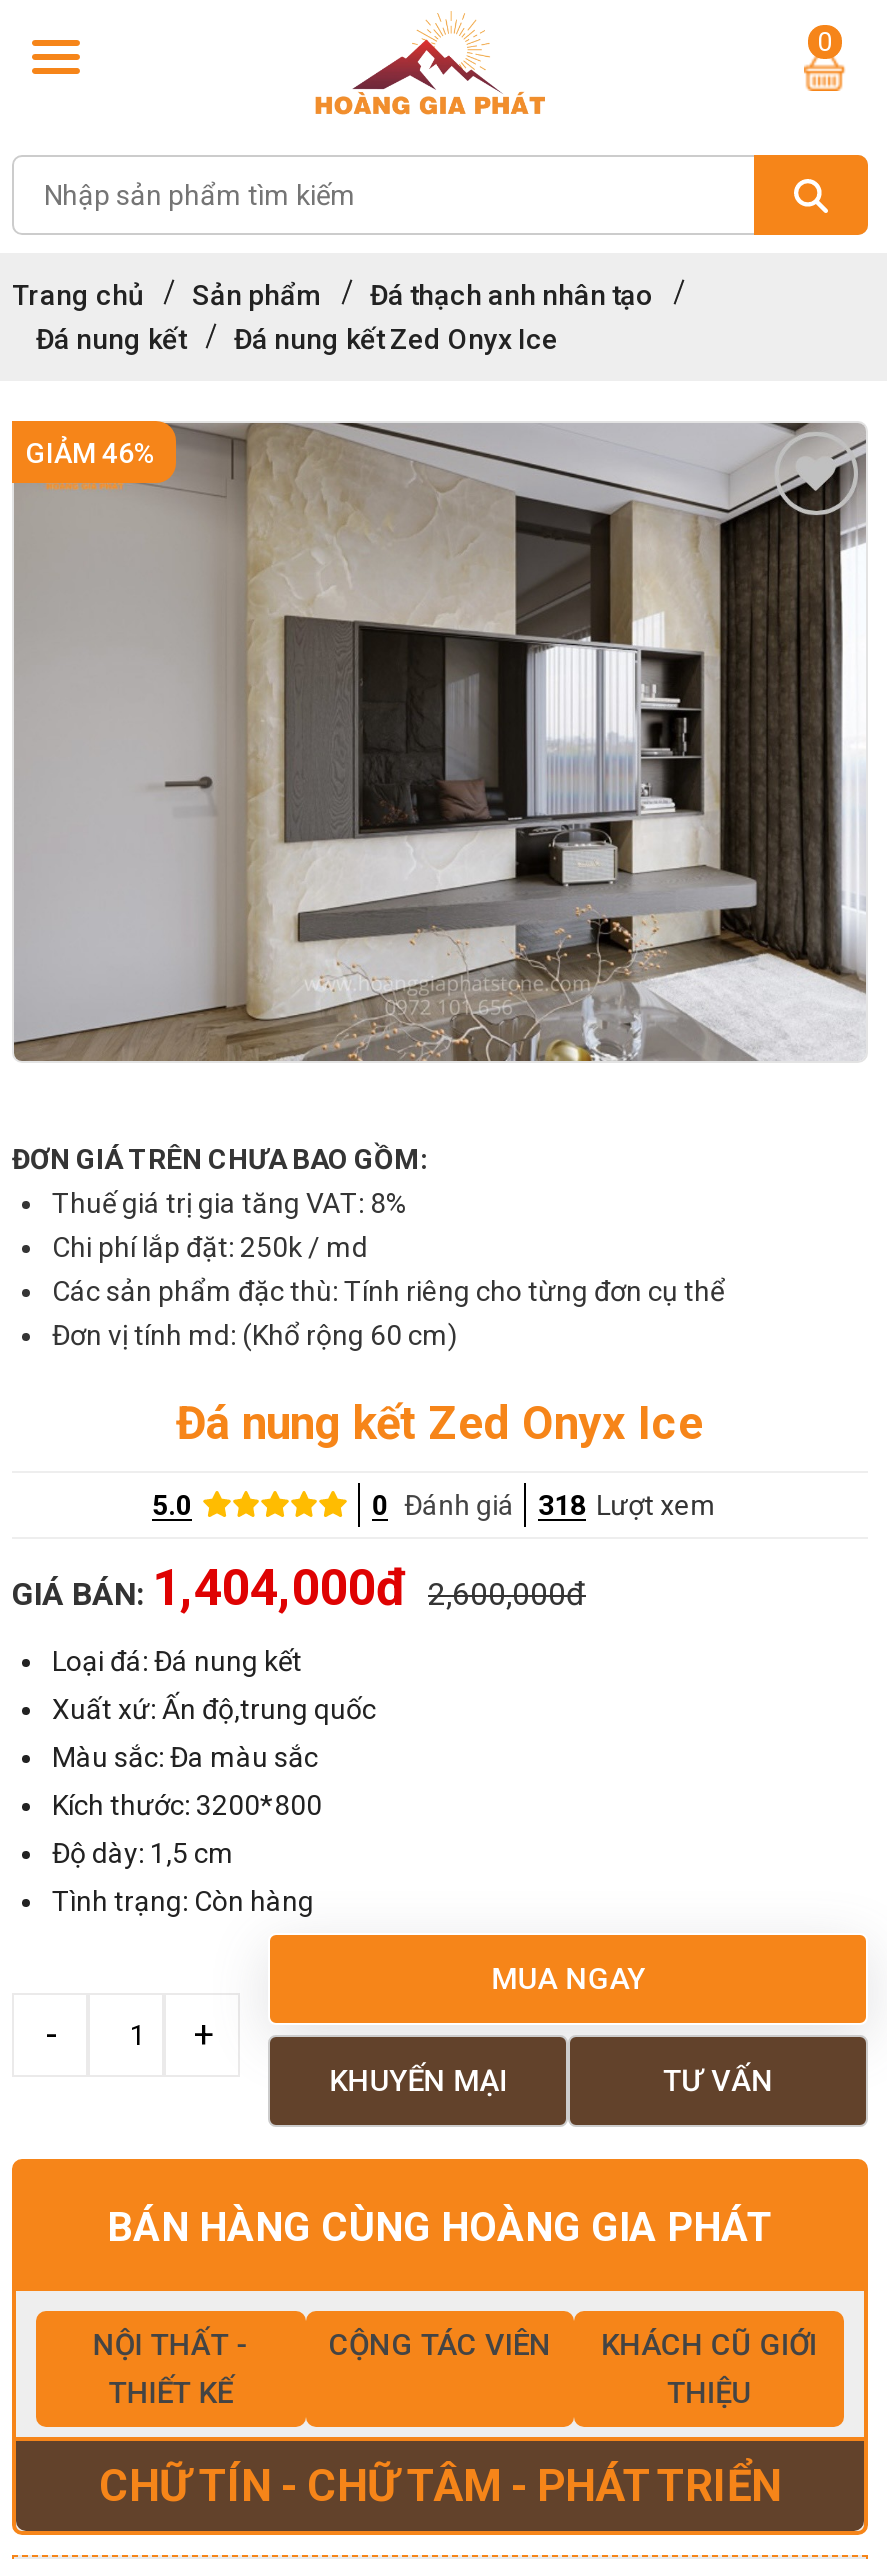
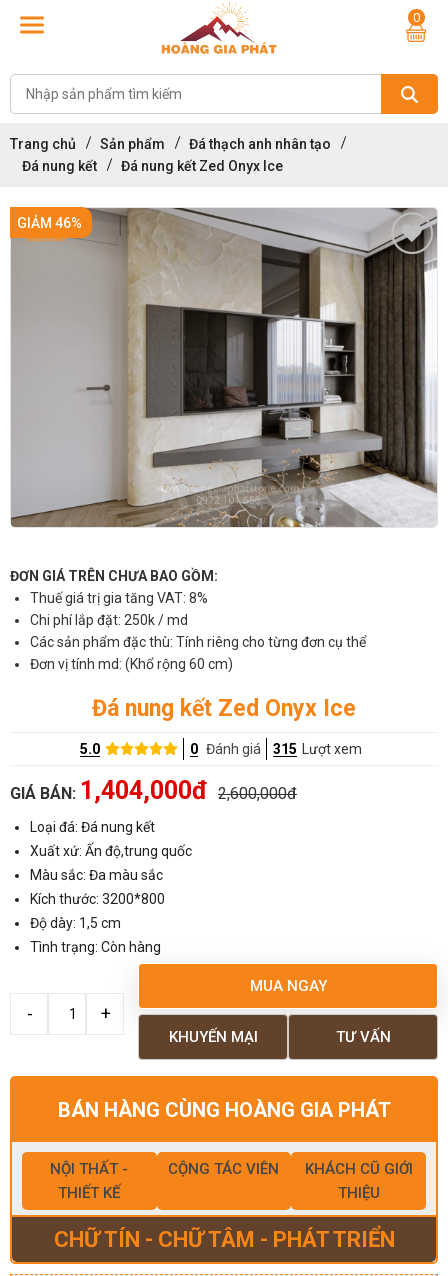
- 0 Đánh giá 318 Lượt xem
+ 0 Đánh giá 315 Lượt xem
